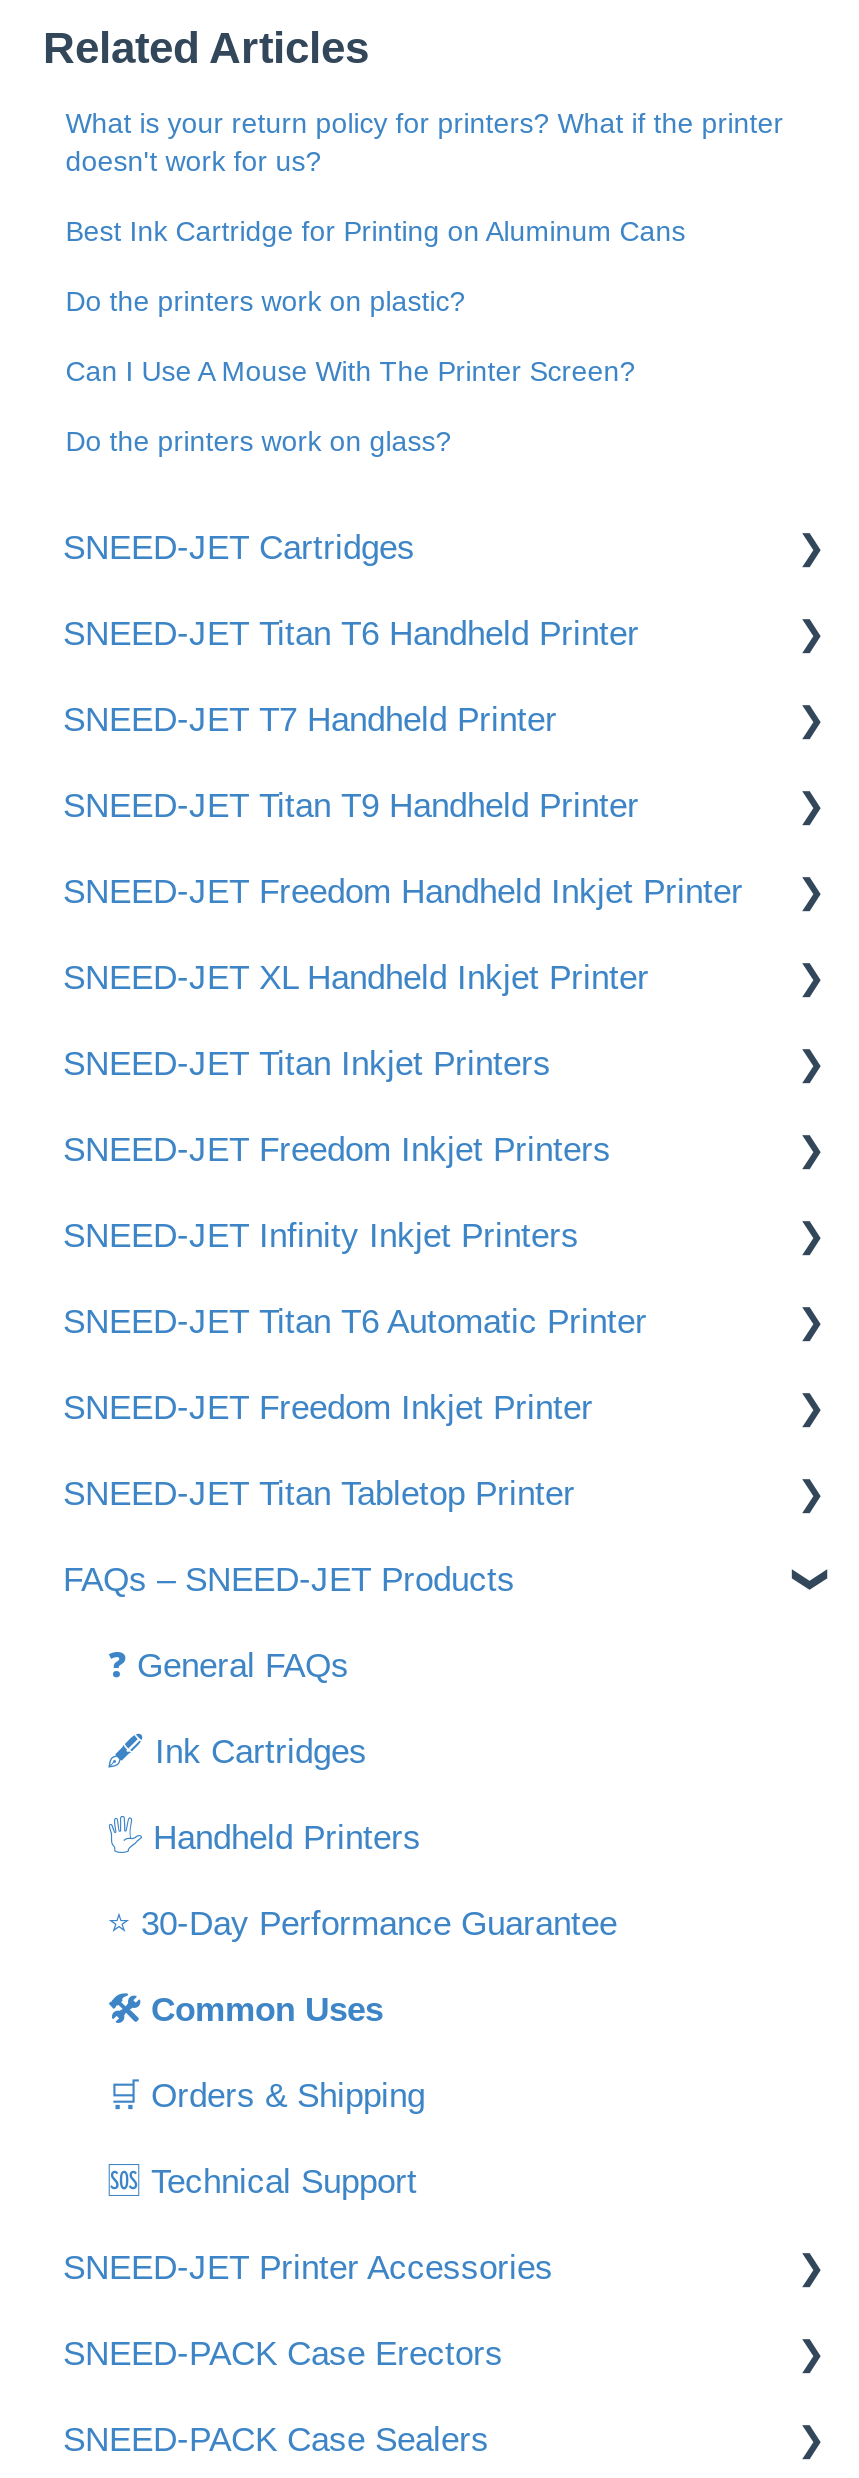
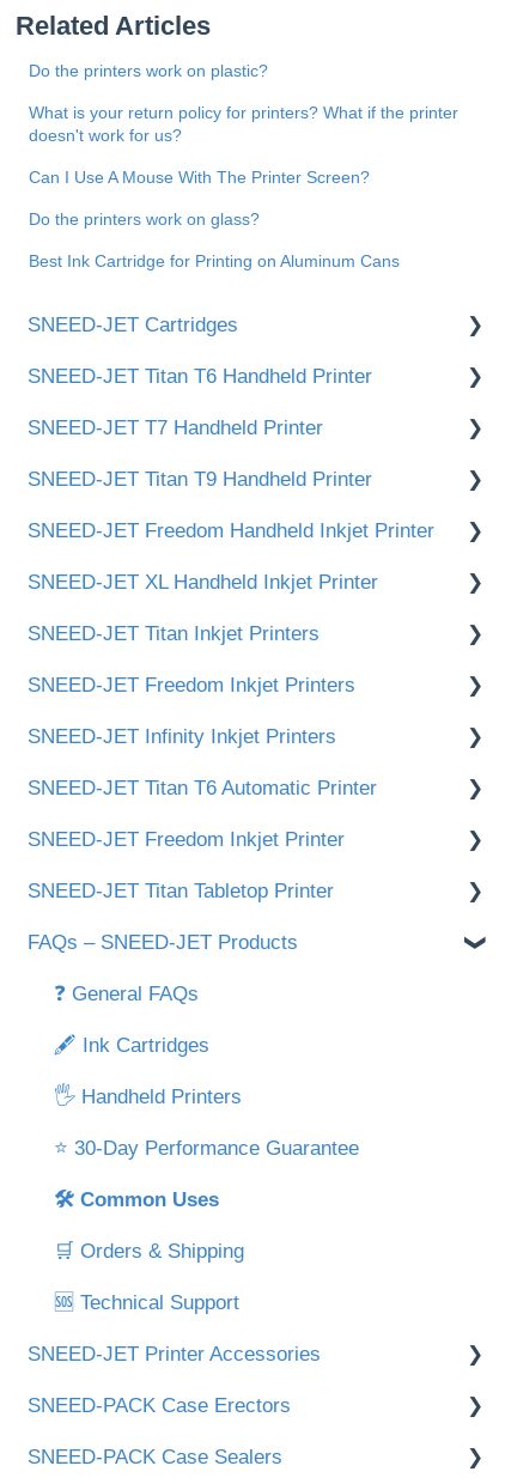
moved down: What is your return policy for printers? What if the printer | doesn't work for us?

moved down: Best Ink Cartridge for Printing on Aluminum Cans

moved up: Do the printers work on plastic?

moved up: Can I Use A Mouse With The Printer Screen? | Do the printers work on glass?
